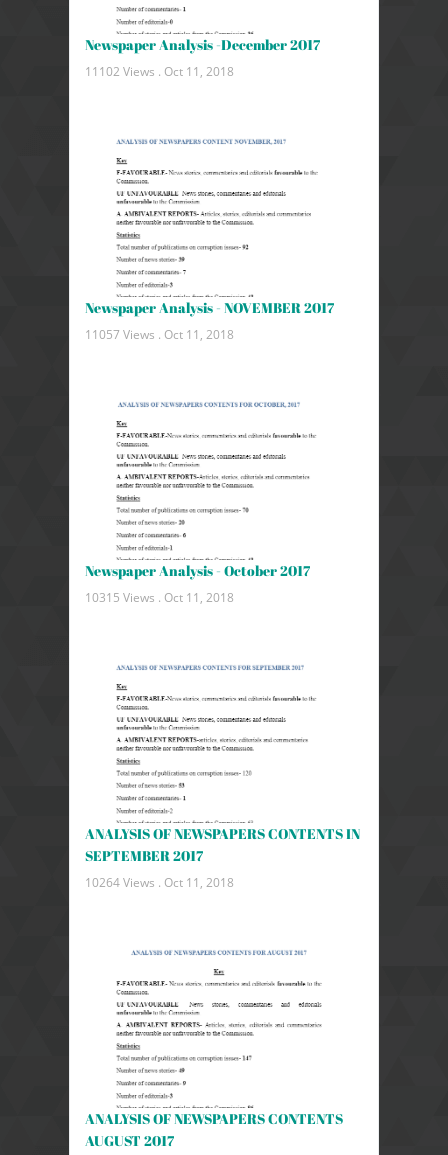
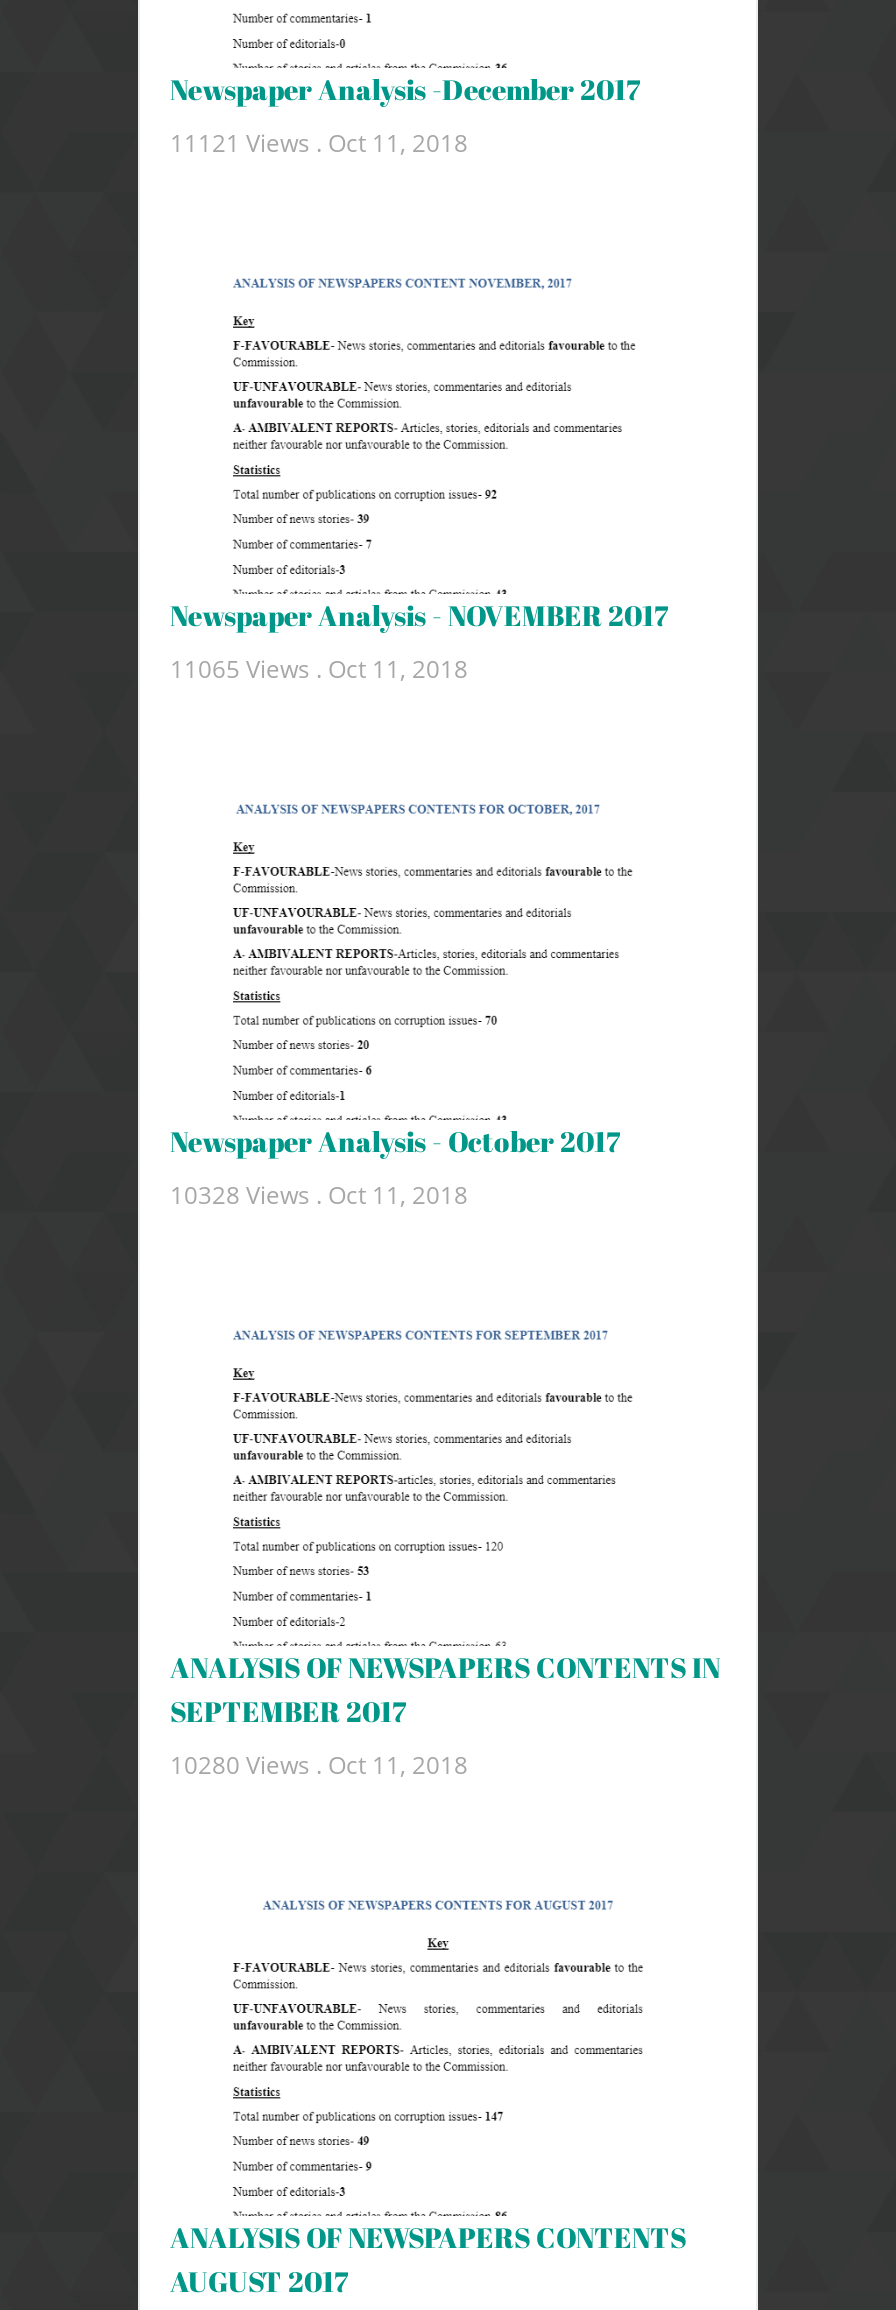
- 11102 Views . Oct 11, 2018
+ 11121 Views . Oct 11, 2018

- 11057 Views . Oct 11, 2018
+ 11065 Views . Oct 11, 2018

- 10315 Views . Oct 11, 2018
+ 10328 Views . Oct 11, 2018

- 10264 Views . Oct 11, 2018
+ 10280 Views . Oct 11, 2018
